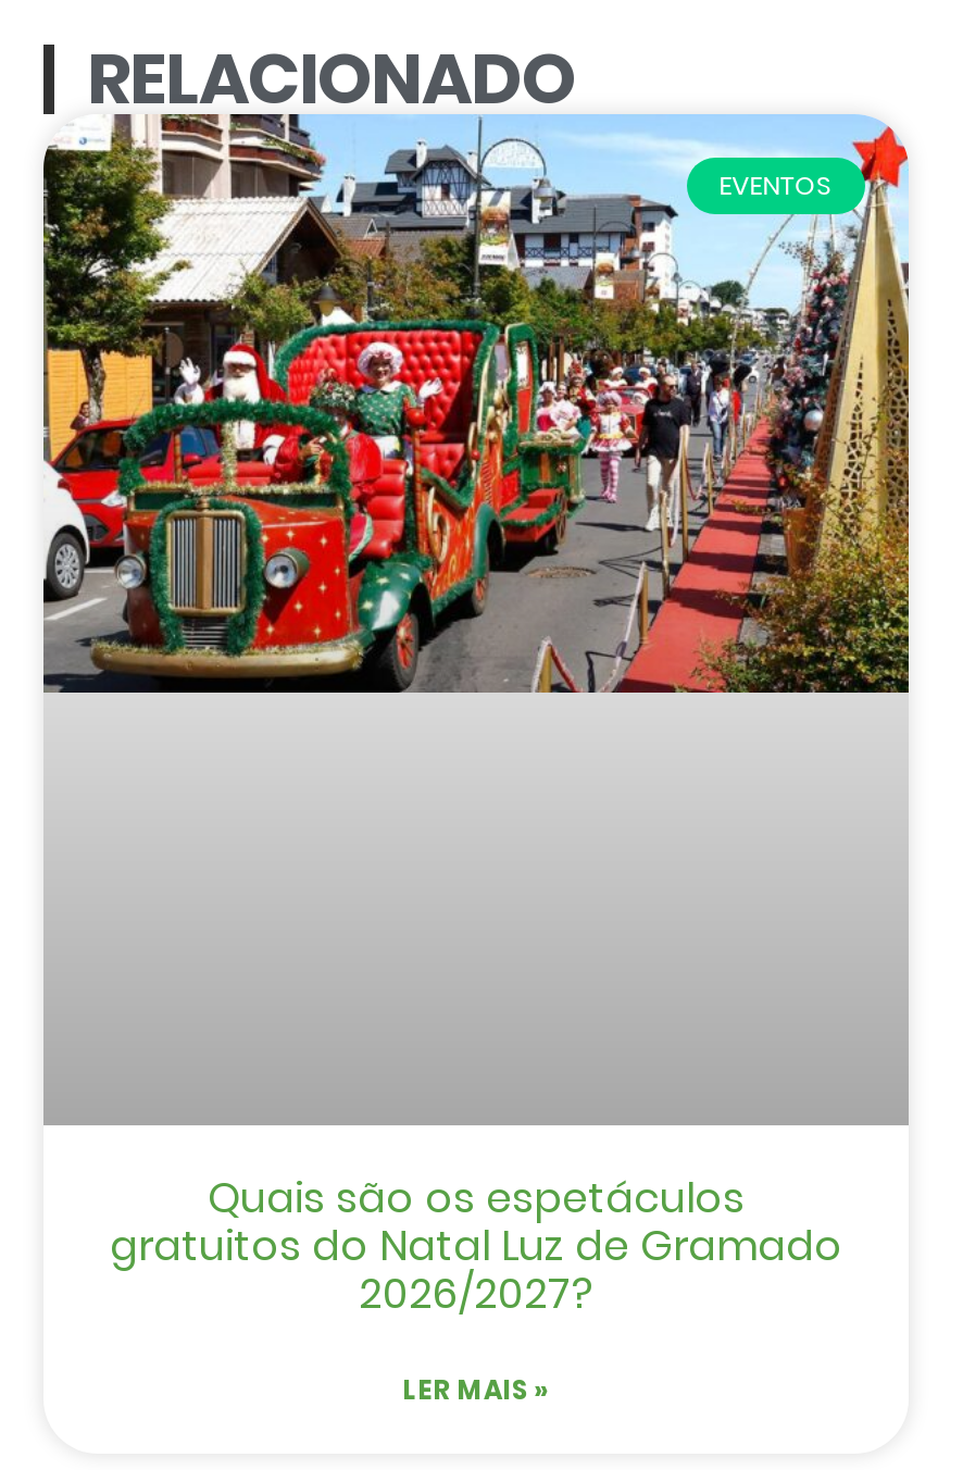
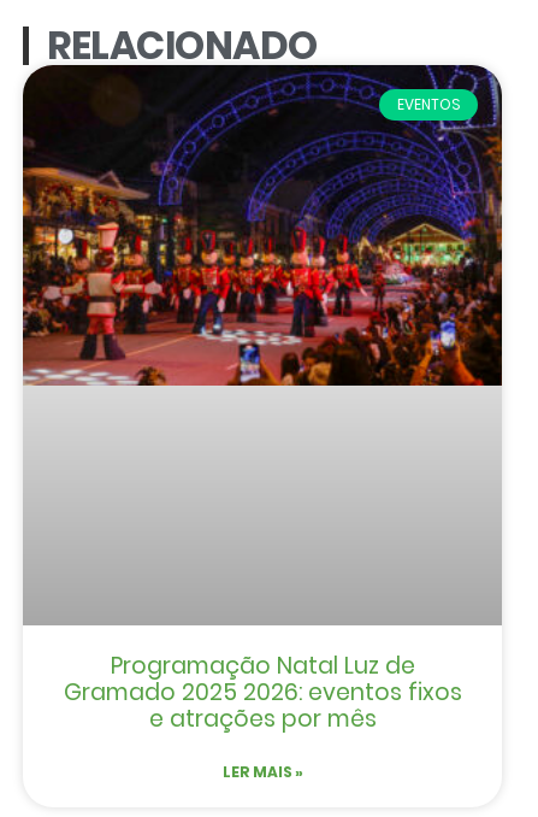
- [image]
+ [image]

- Quais são os espetáculos
- gratuitos do Natal Luz de Gramado
- 2026/2027?
+ Programação Natal Luz de
+ Gramado 2025 2026: eventos fixos
+ e atrações por mês
